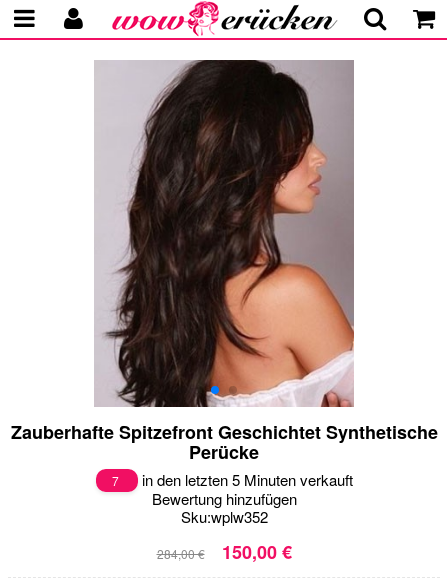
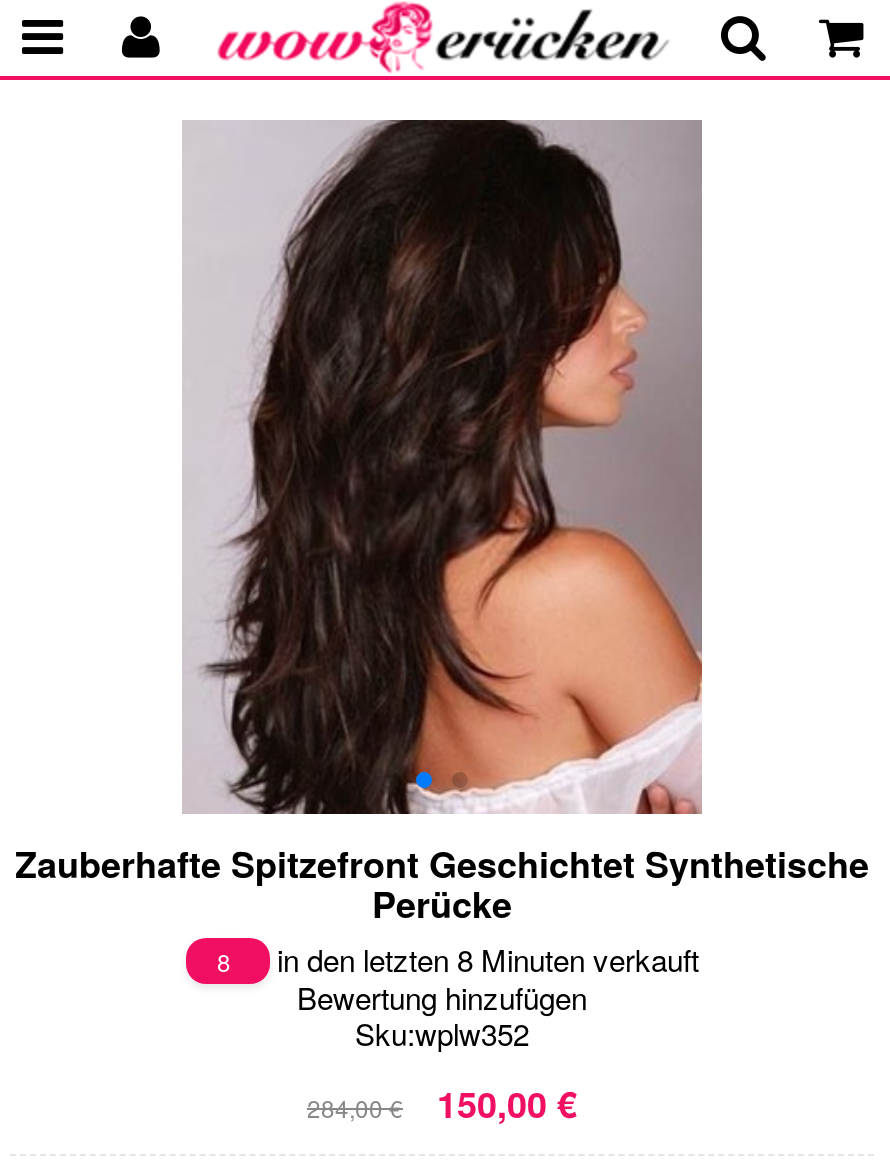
- 7
+ 8

- in den letzten 5 Minuten verkauft
+ in den letzten 8 Minuten verkauft
